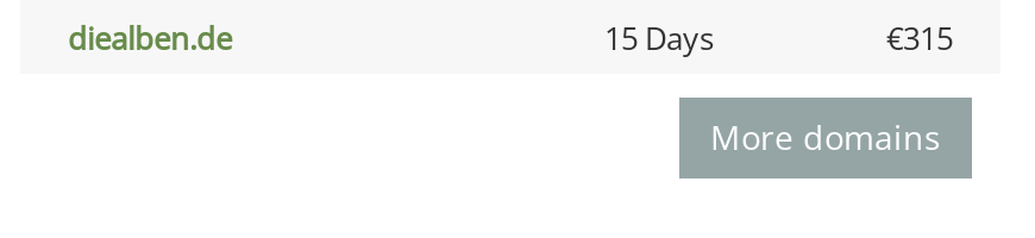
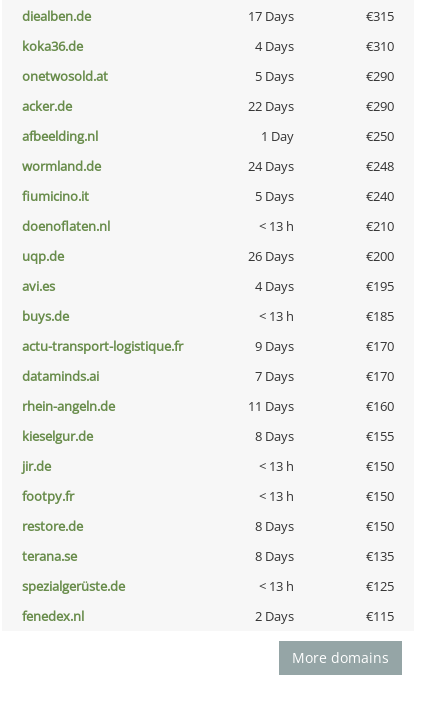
- 15 Days
+ 17 Days

+ koka36.de
+ 4 Days
+ €310
+ onetwosold.at
+ 5 Days
+ €290
+ acker.de
+ 22 Days
+ €290
+ afbeelding.nl
+ 1 Day
+ €250
+ wormland.de
+ 24 Days
+ €248
+ fiumicino.it
+ 5 Days
+ €240
+ doenoflaten.nl
+ < 13 h
+ €210
+ uqp.de
+ 26 Days
+ €200
+ avi.es
+ 4 Days
+ €195
+ buys.de
+ < 13 h
+ €185
+ actu-transport-logistique.fr
+ 9 Days
+ €170
+ dataminds.ai
+ 7 Days
+ €170
+ rhein-angeln.de
+ 11 Days
+ €160
+ kieselgur.de
+ 8 Days
+ €155
+ jir.de
+ < 13 h
+ €150
+ footpy.fr
+ < 13 h
+ €150
+ restore.de
+ 8 Days
+ €150
+ terana.se
+ 8 Days
+ €135
+ spezialgerüste.de
+ < 13 h
+ €125
+ fenedex.nl
+ 2 Days
+ €115
